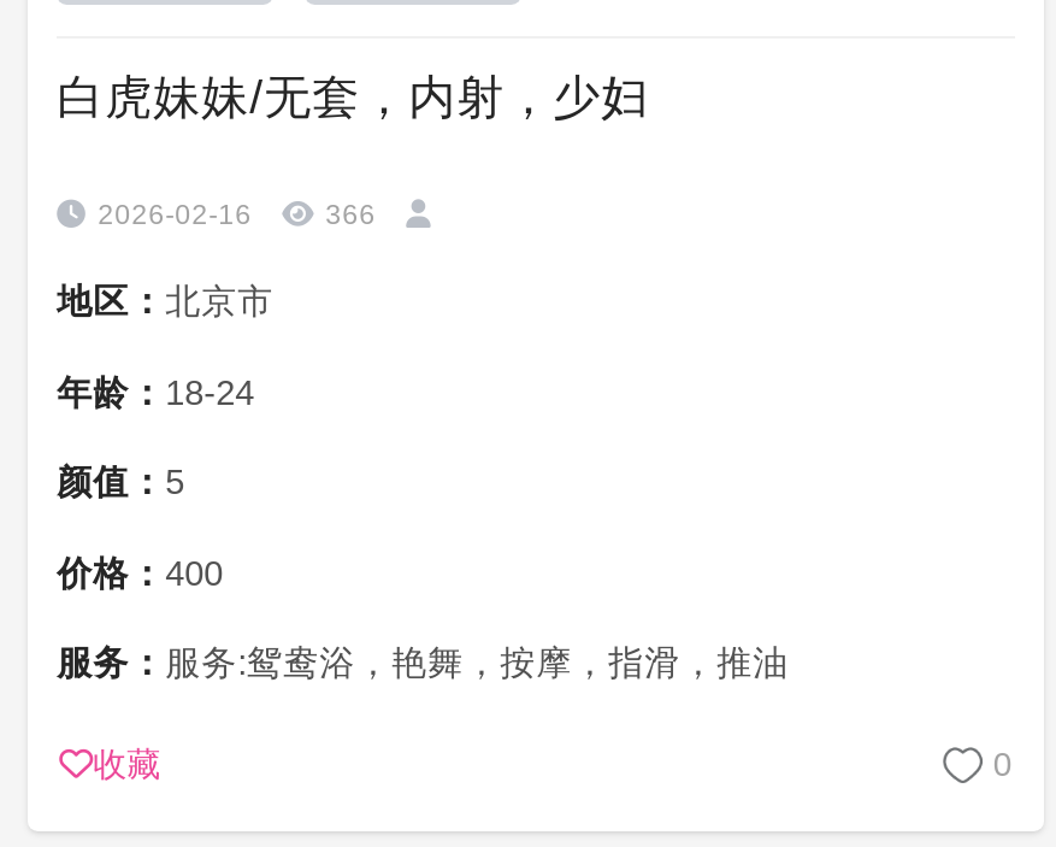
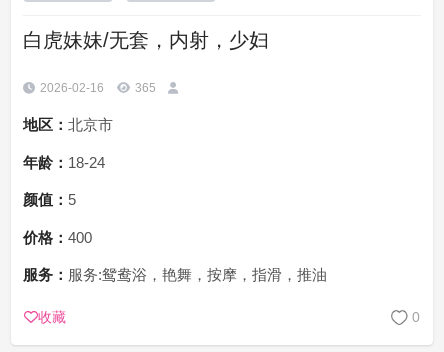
- 366
+ 365
